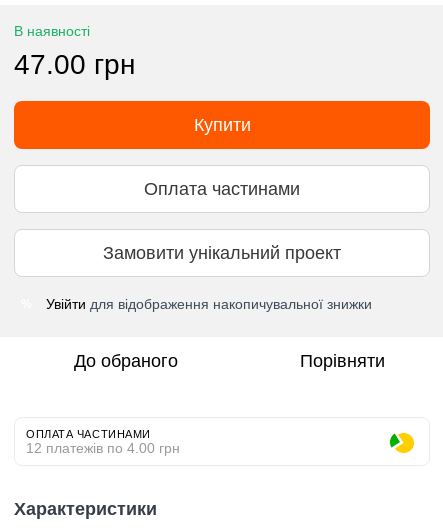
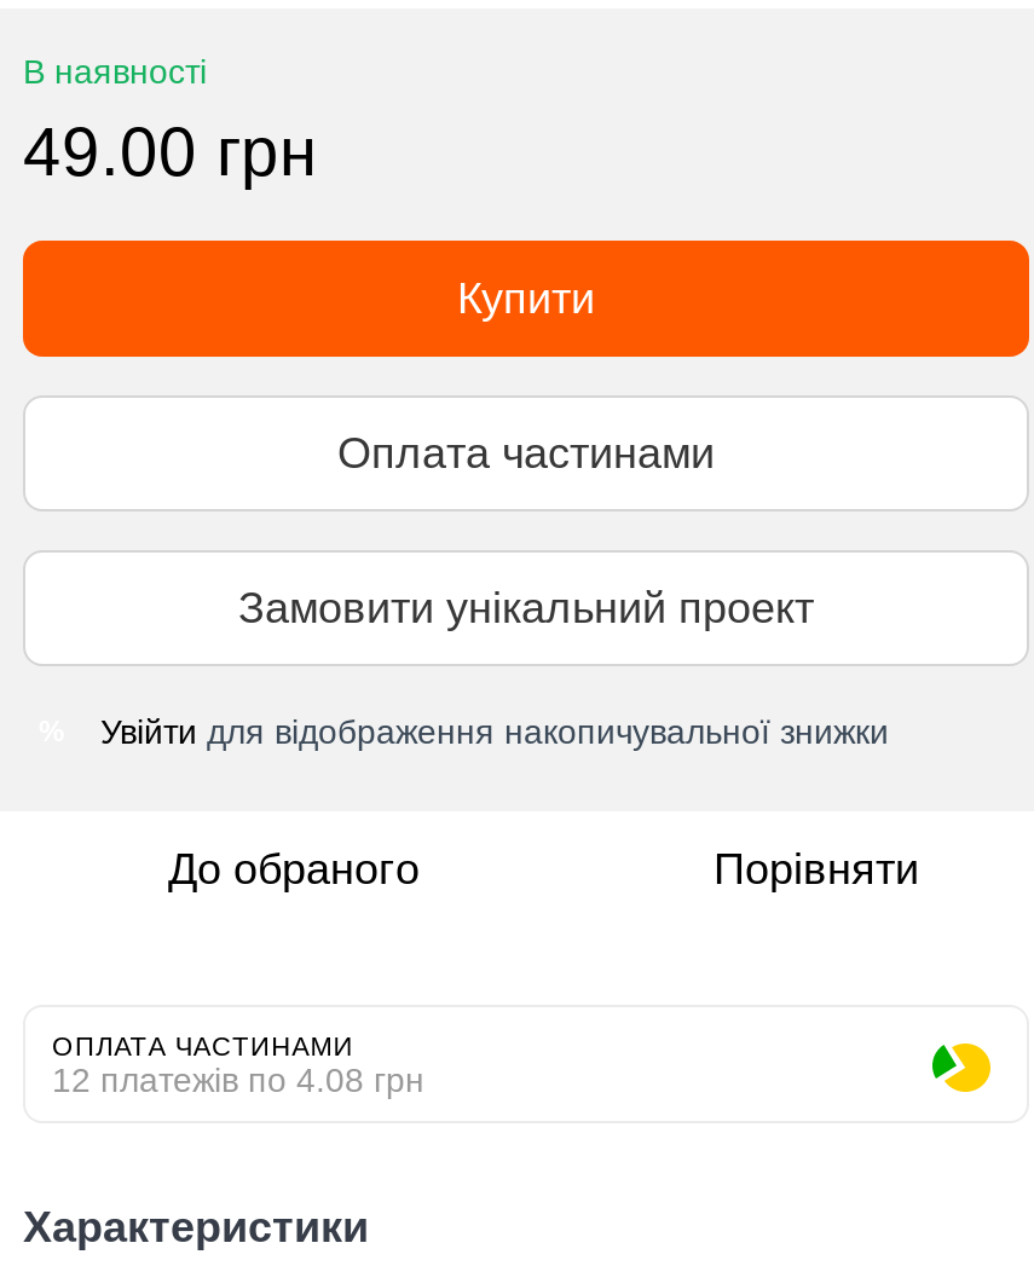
- 47.00 грн
+ 49.00 грн

- 12 платежів по 4.00 грн
+ 12 платежів по 4.08 грн
